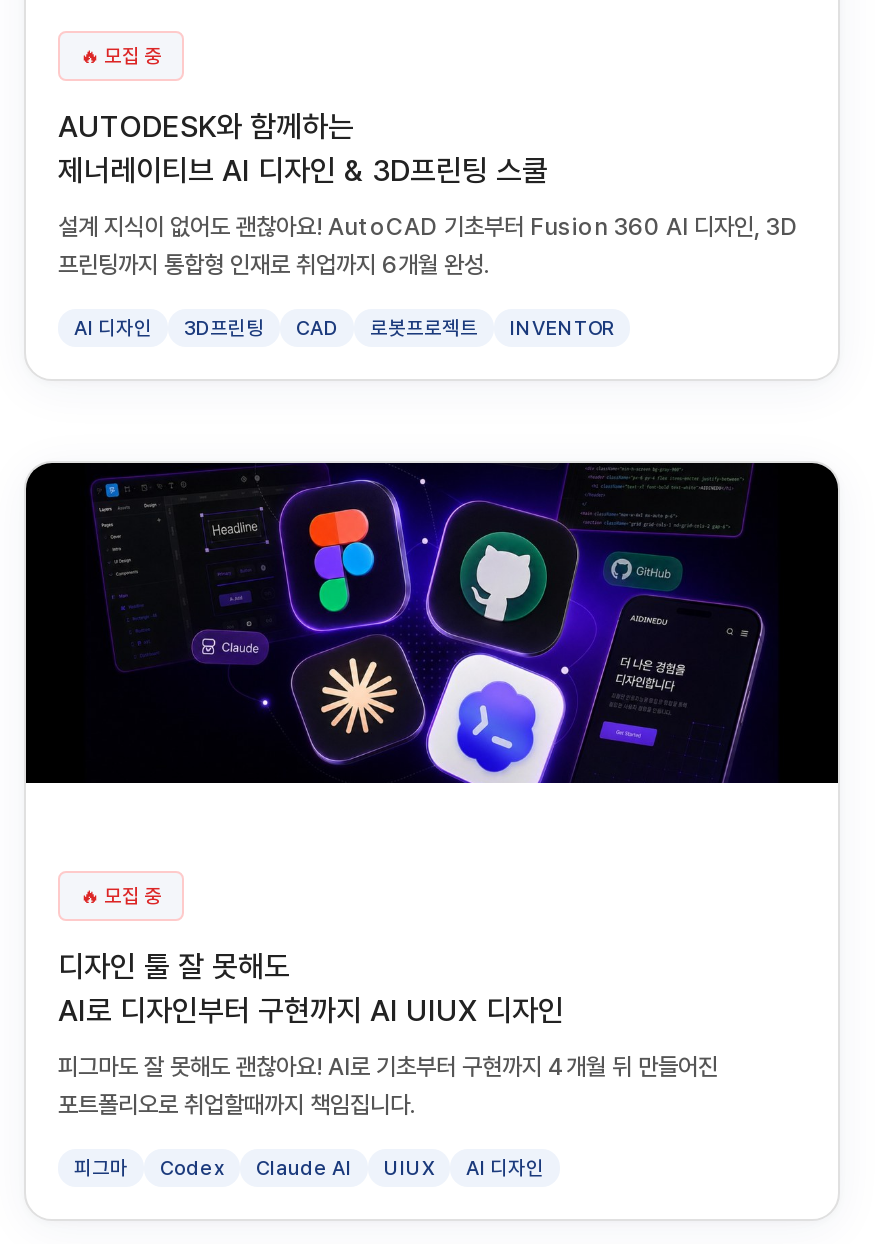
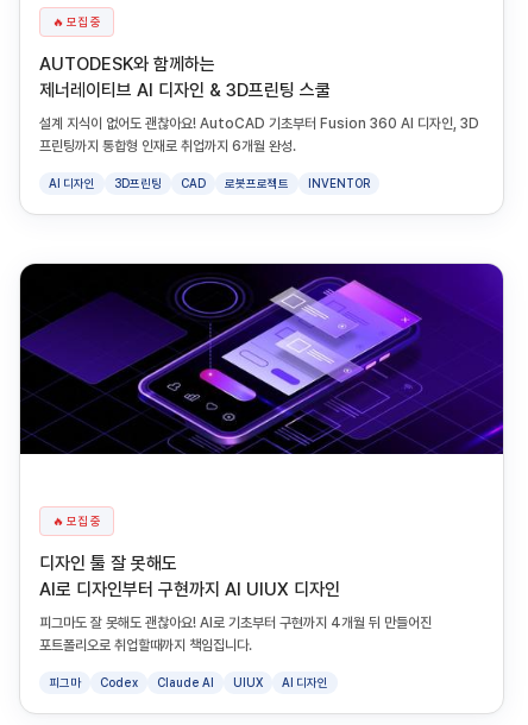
- [image]
+ [image]
